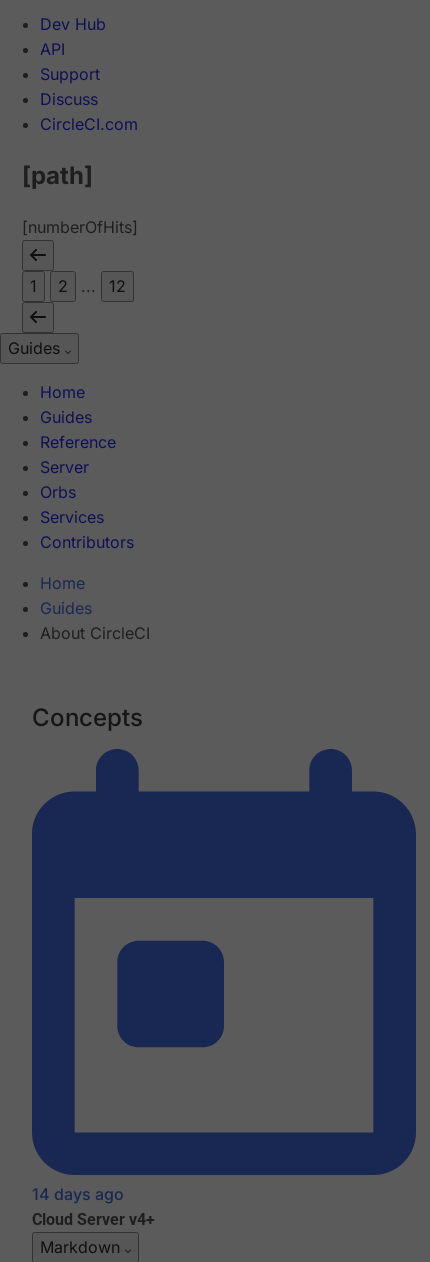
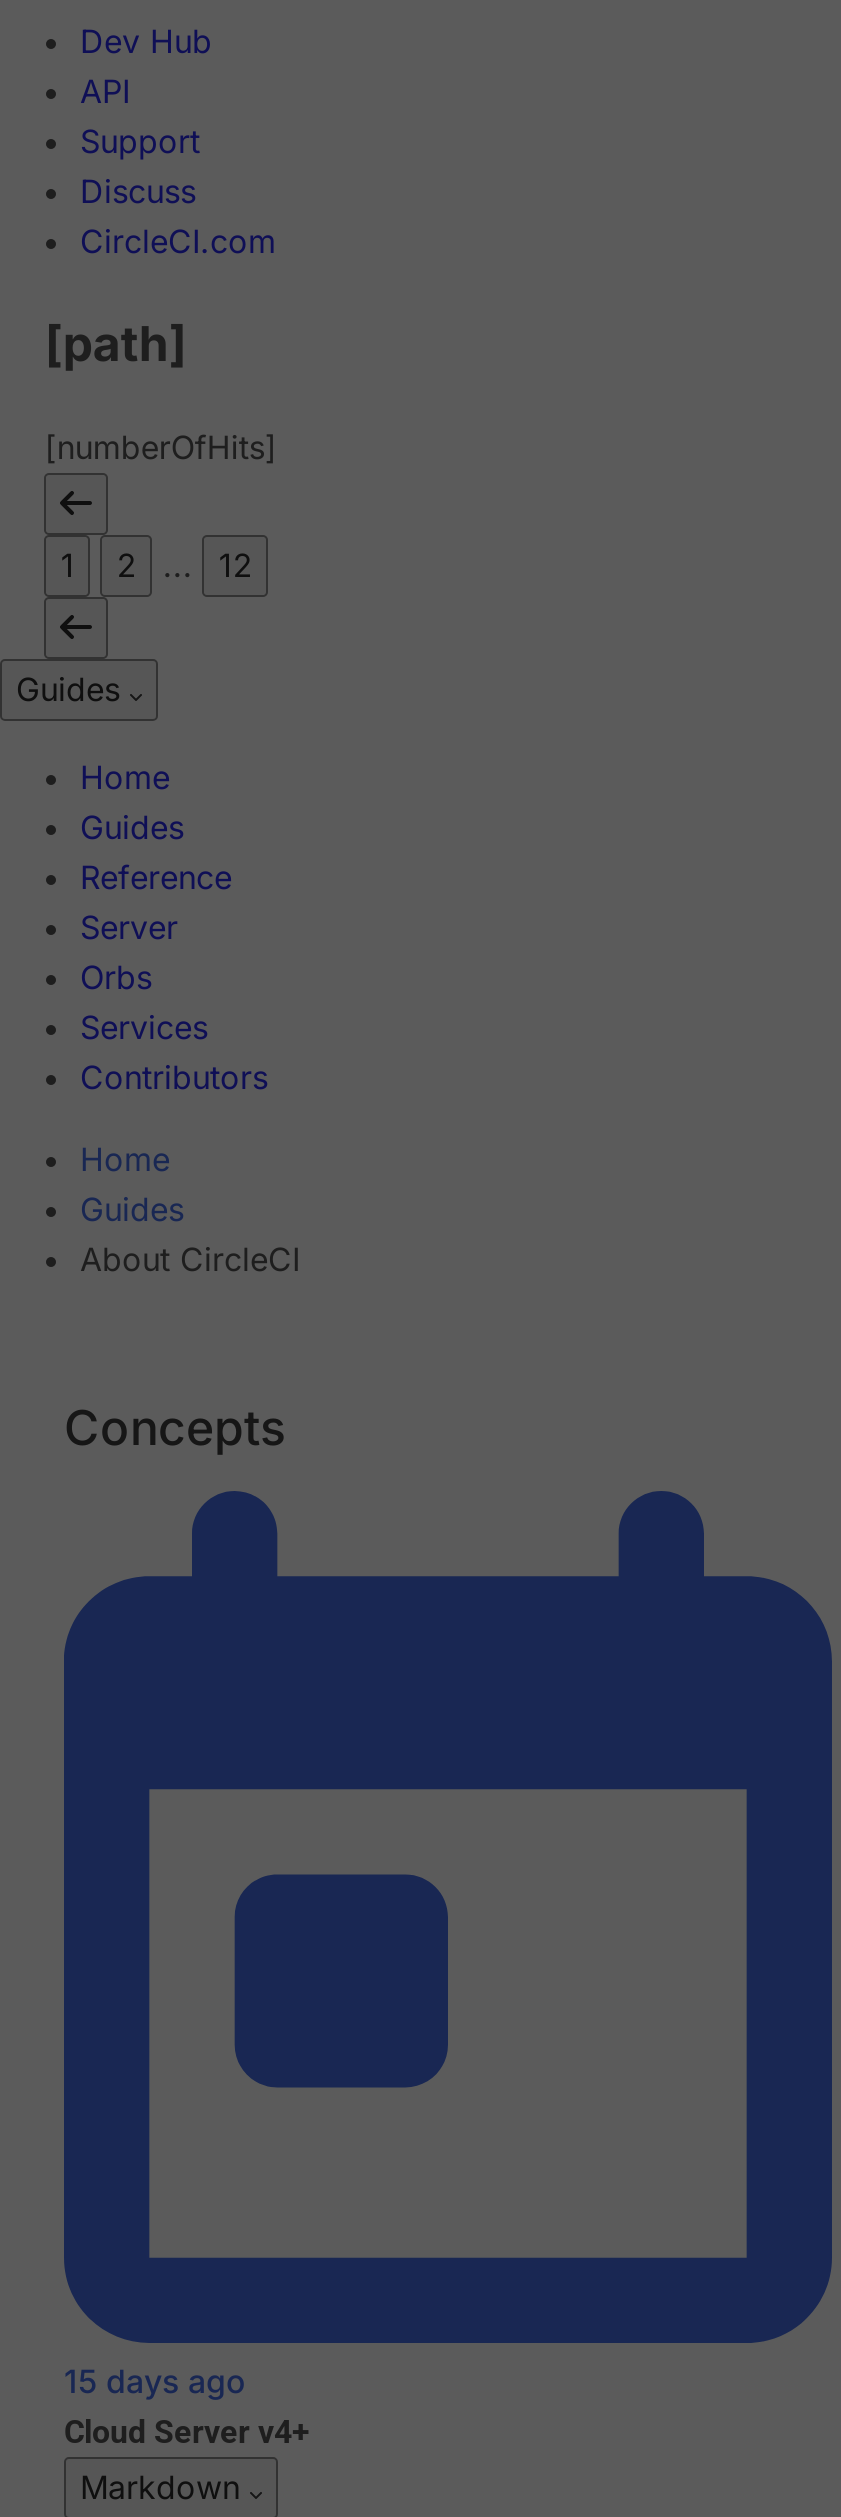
- 14 days ago
+ 15 days ago
